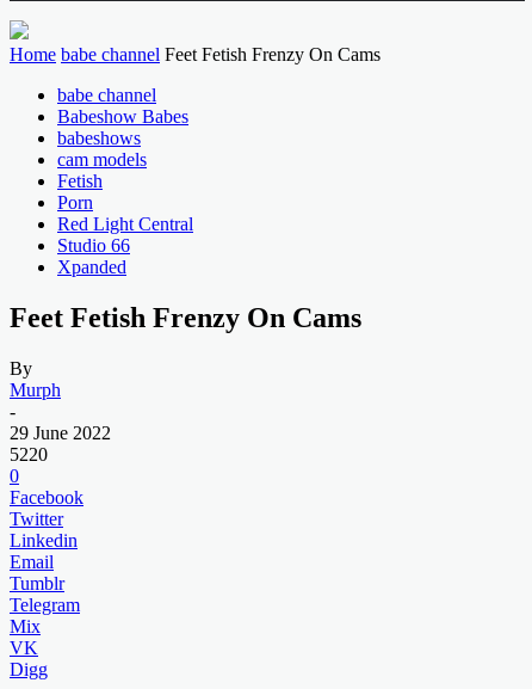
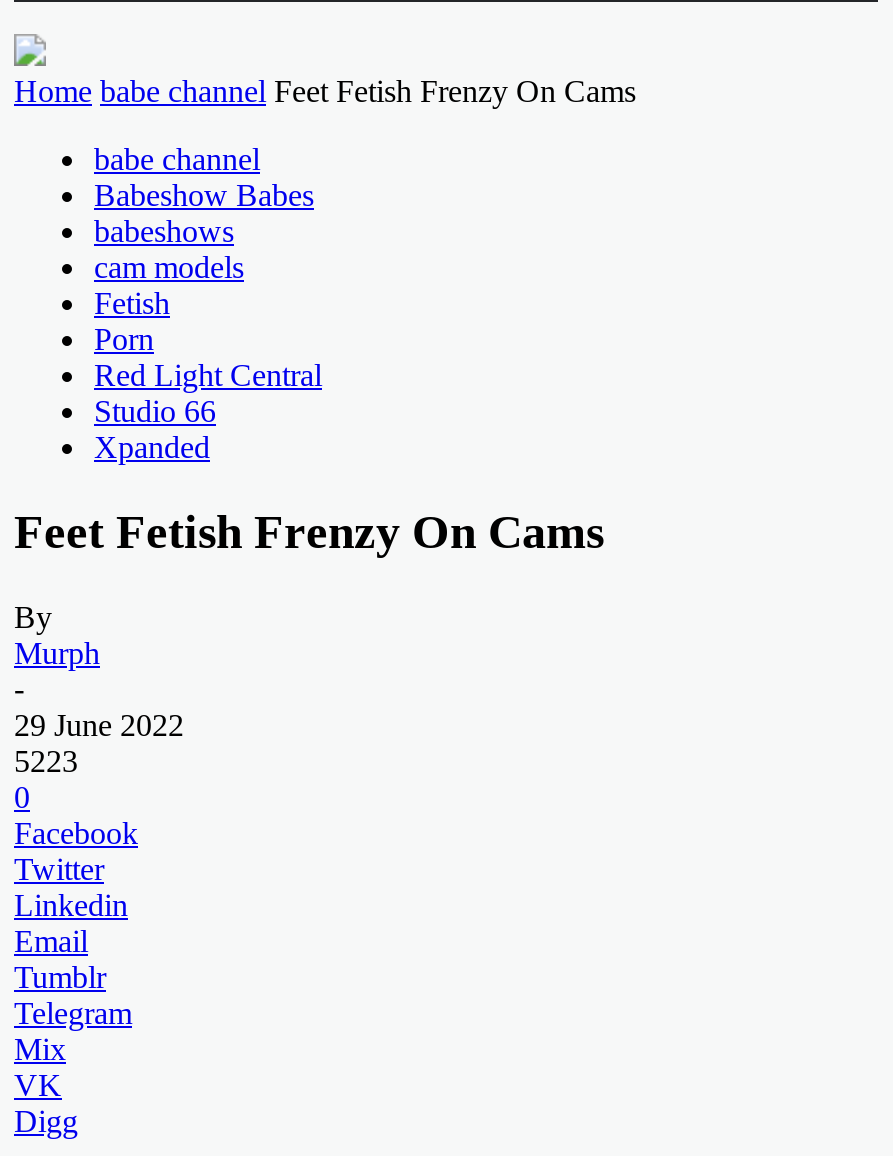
- 5220
+ 5223
